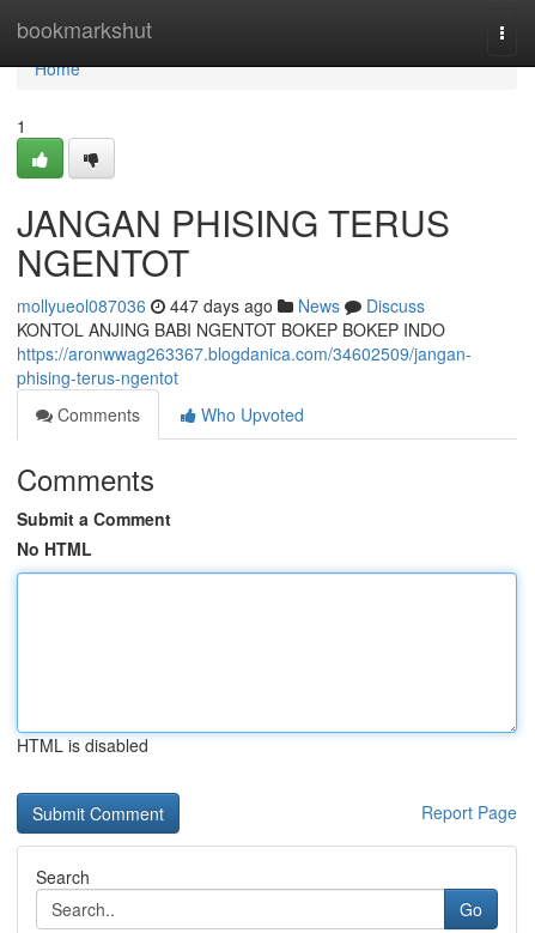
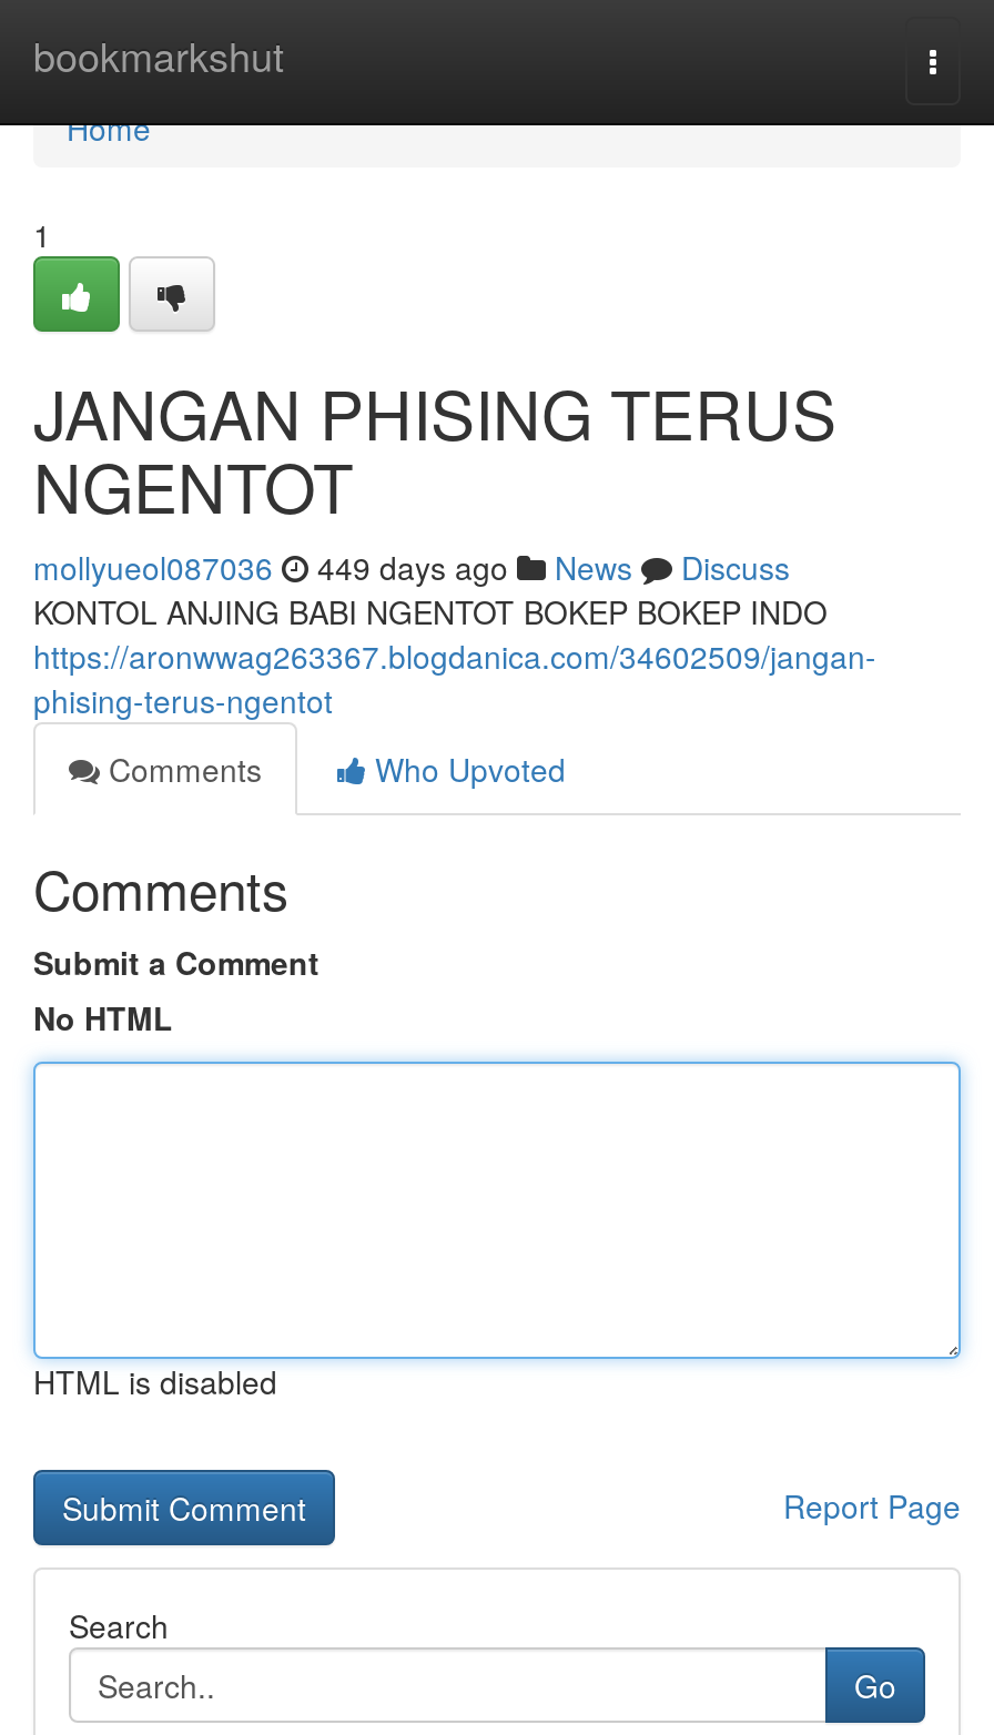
- mollyueol087036 447 days ago News Discuss
+ mollyueol087036 449 days ago News Discuss
